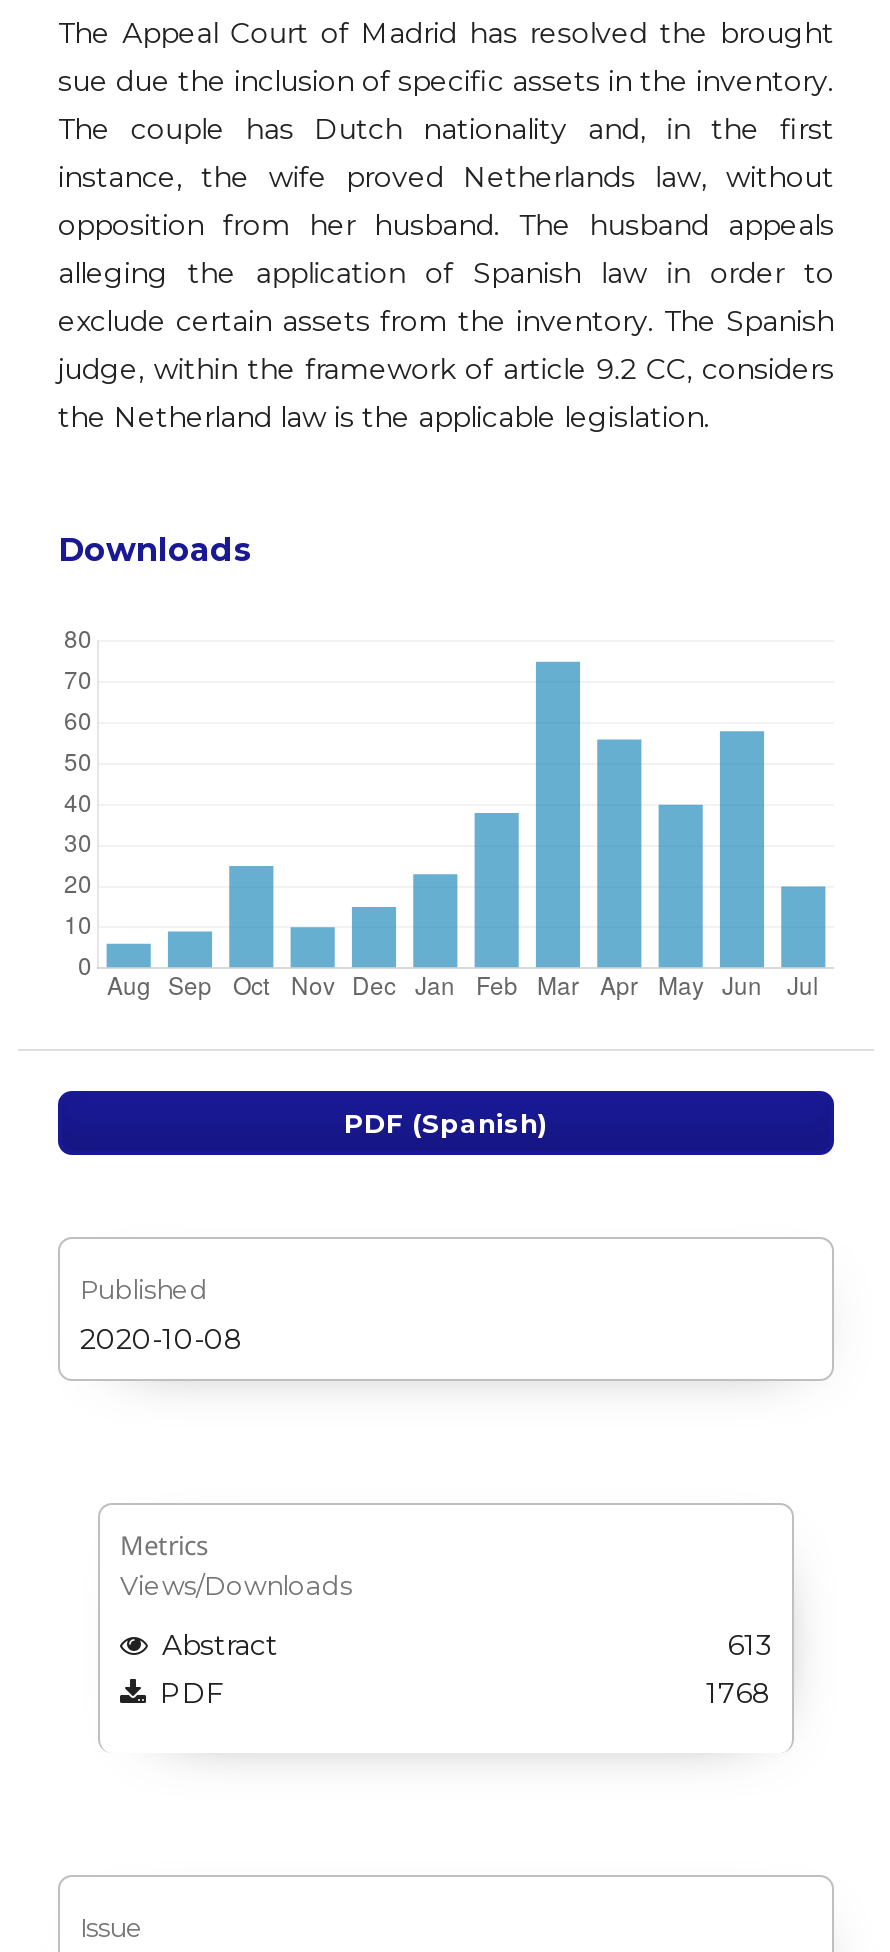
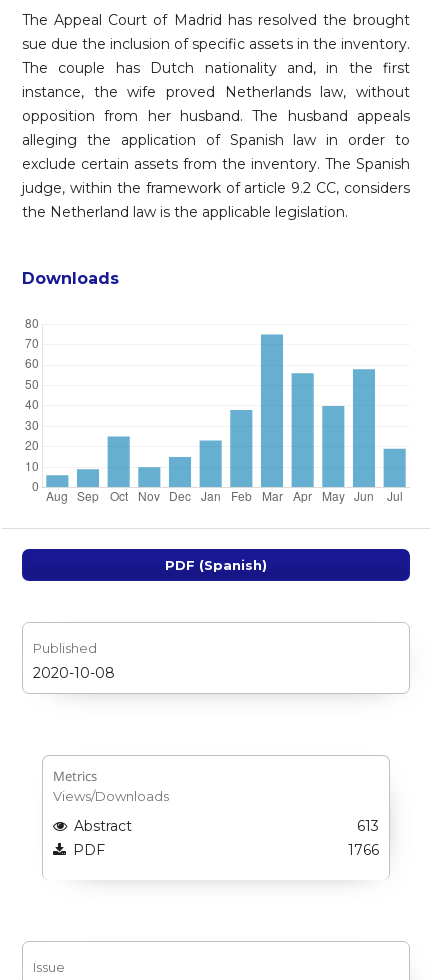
- 1768
+ 1766
